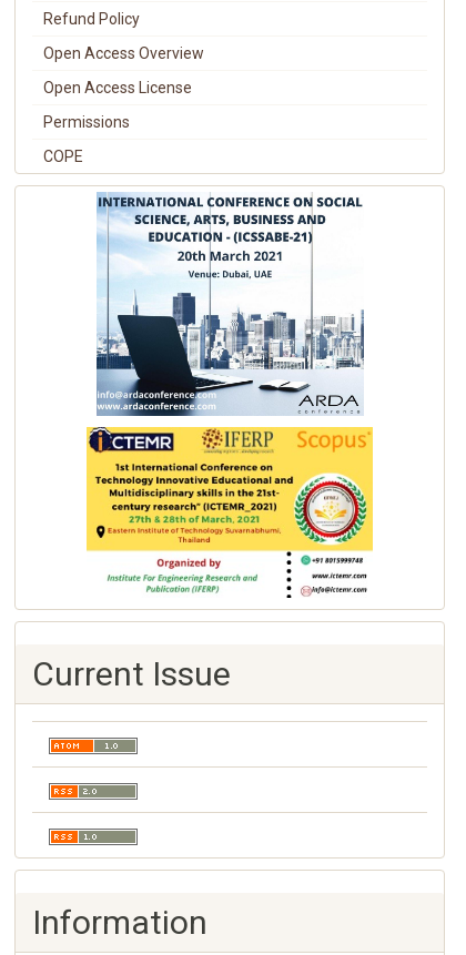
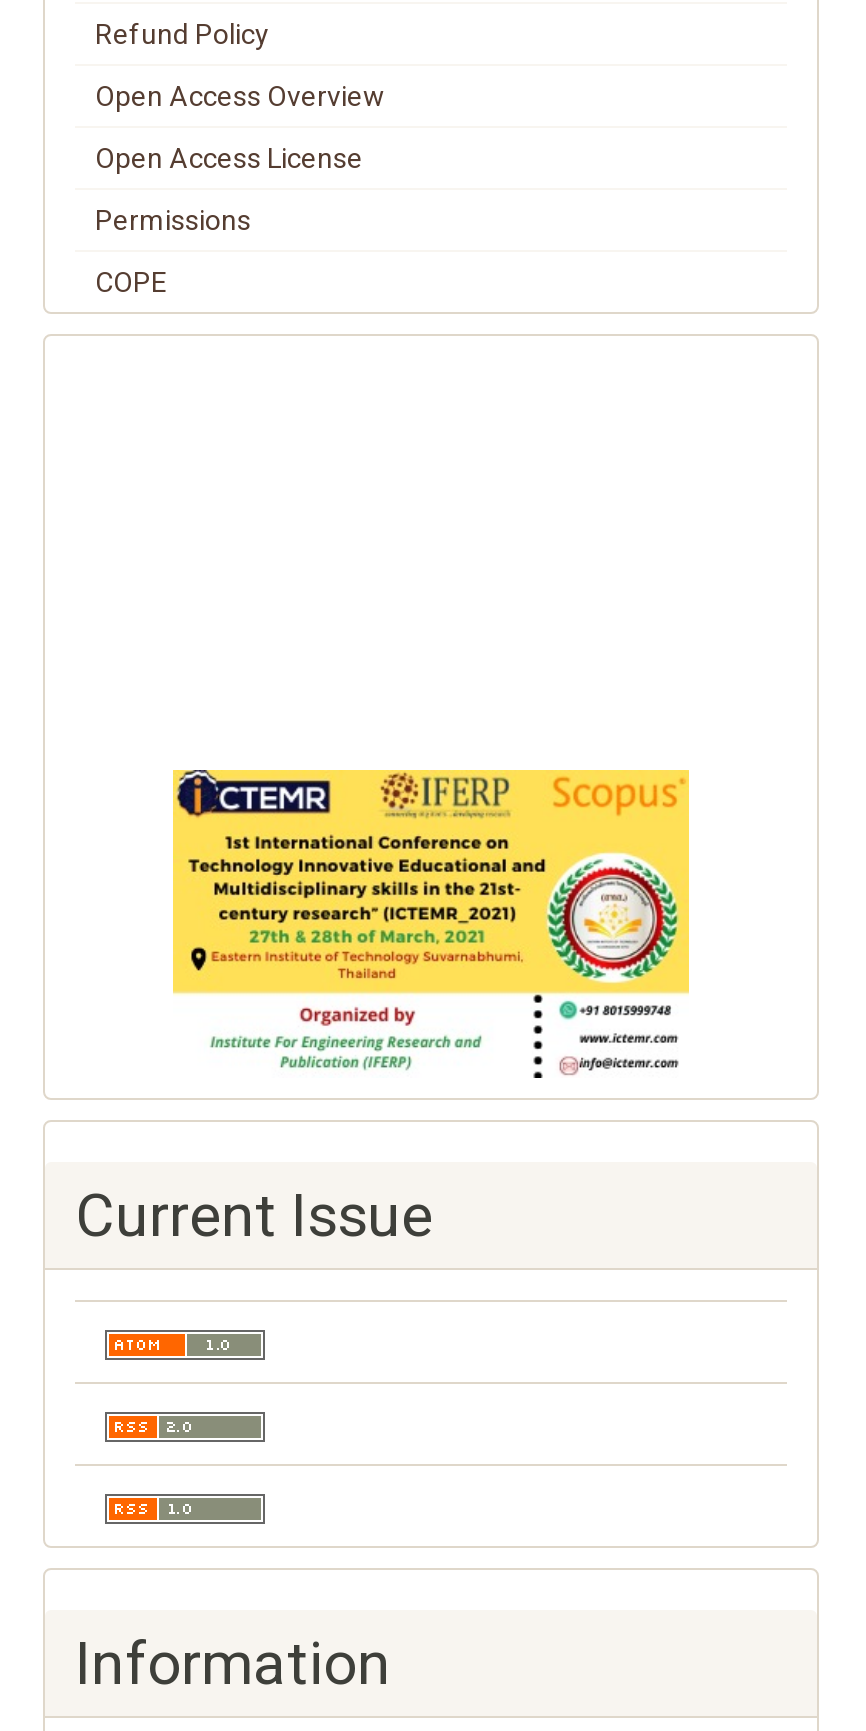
- [image]
